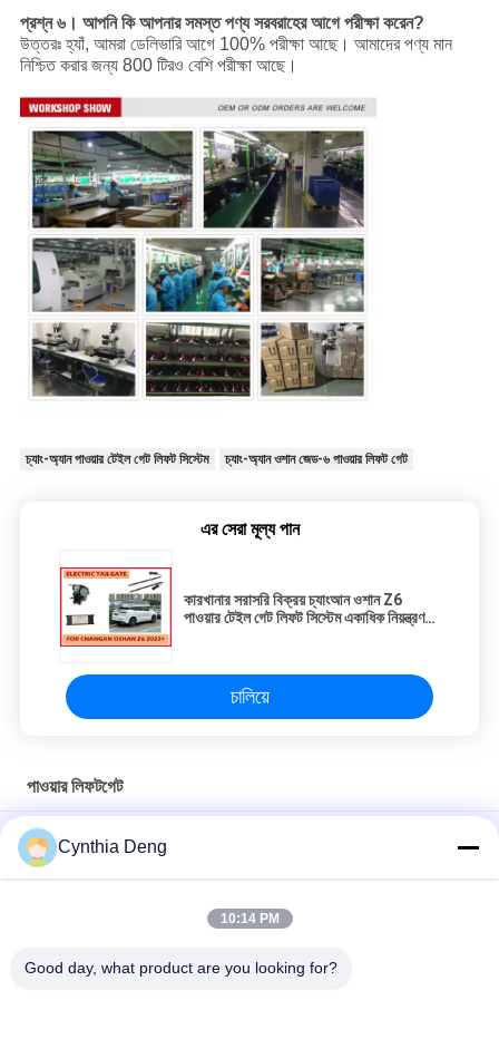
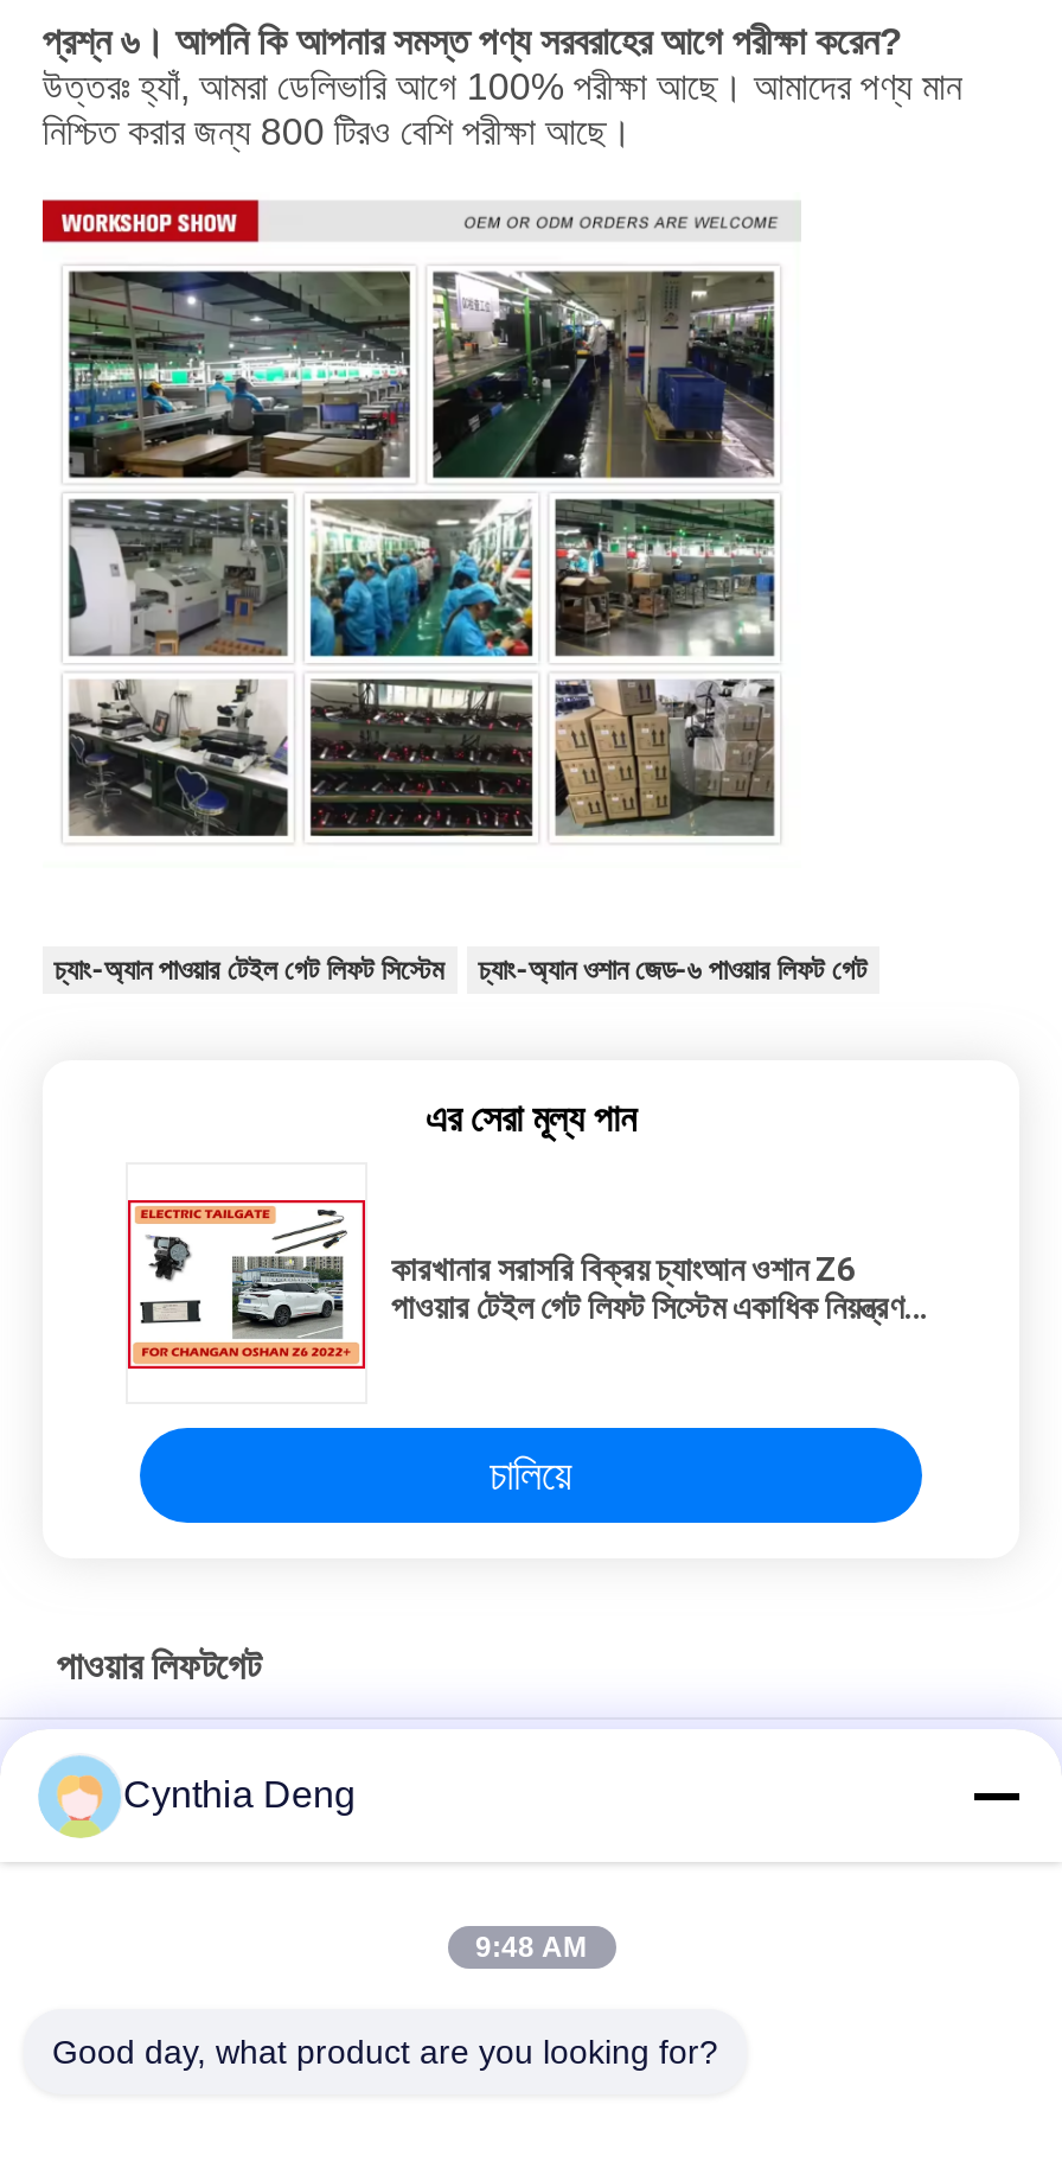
- 10:14 PM
+ 9:48 AM
